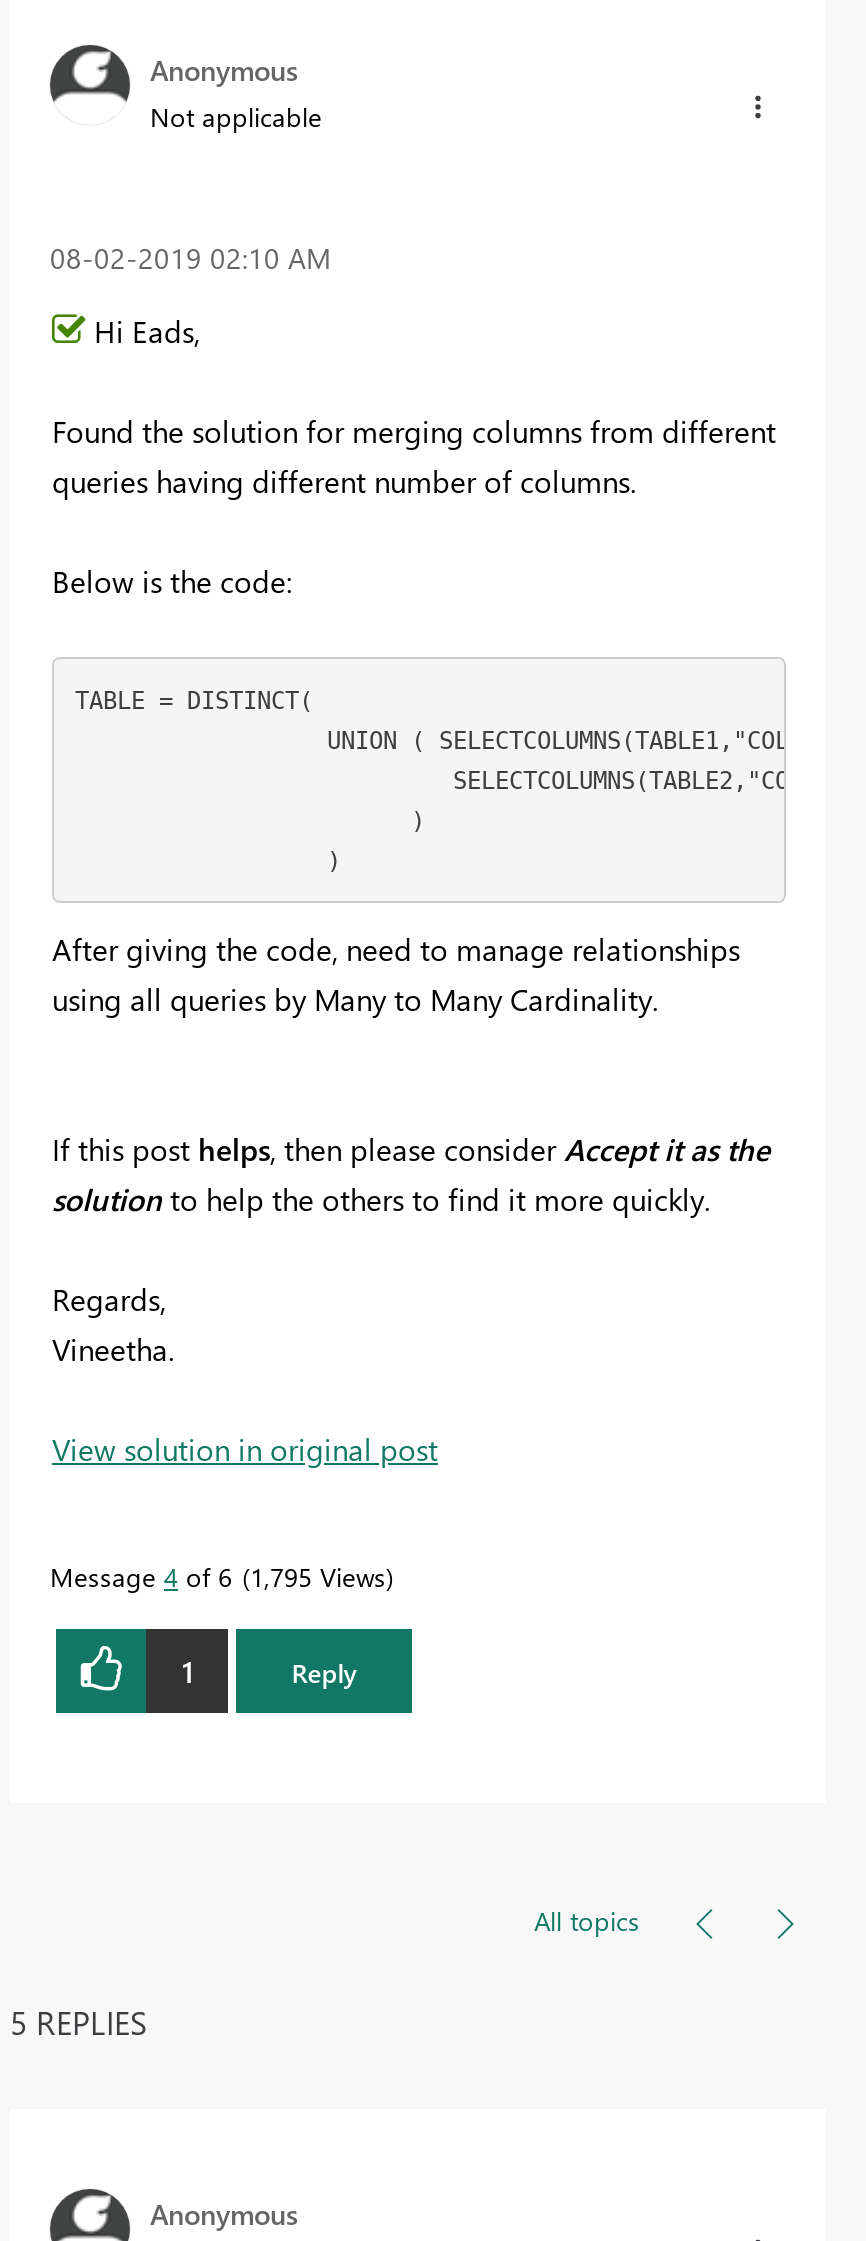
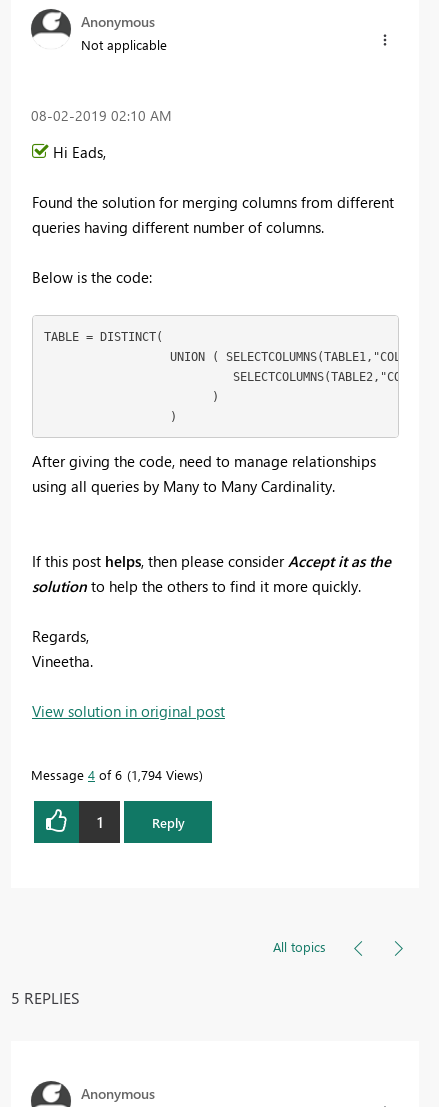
- Message 4 of 6 1,795 Views
+ Message 4 of 6 1,794 Views
